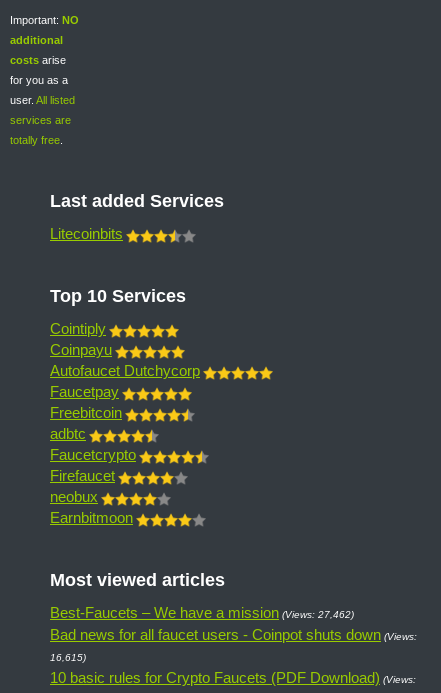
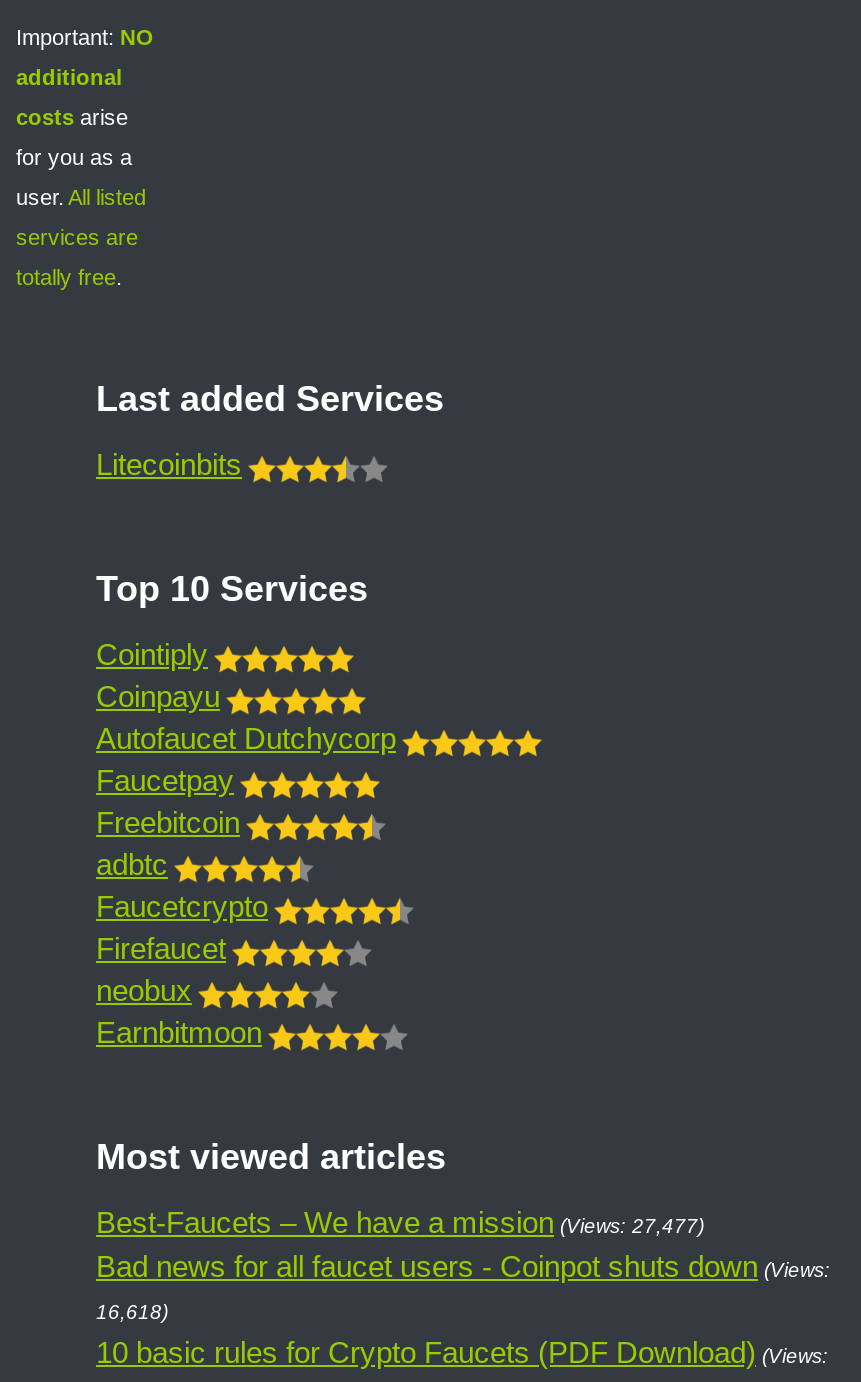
- Best-Faucets – We have a mission (Views: 27,462)
+ Best-Faucets – We have a mission (Views: 27,477)

- 16,615)
+ 16,618)
